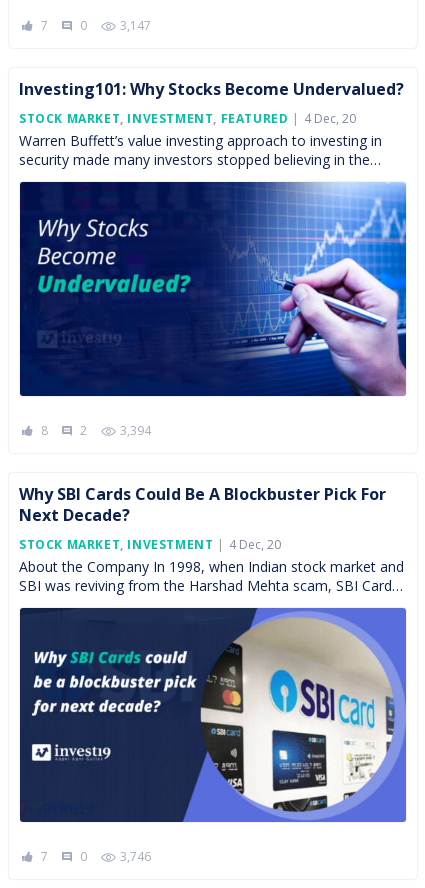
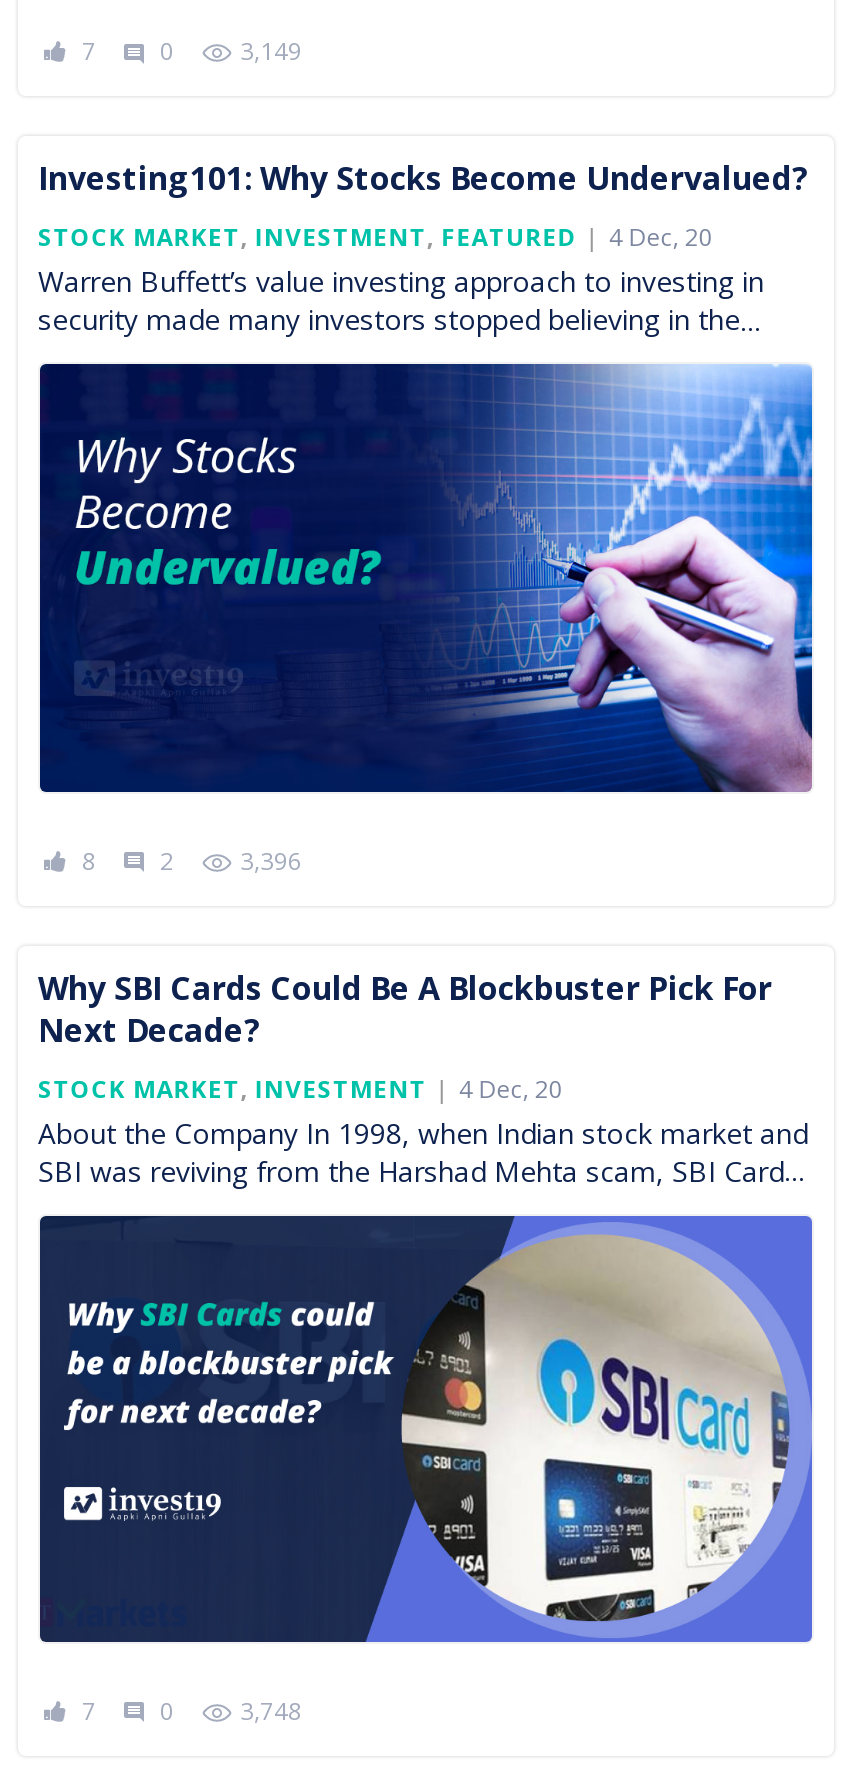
- 3,147
+ 3,149

- 3,394
+ 3,396

- 3,746
+ 3,748
